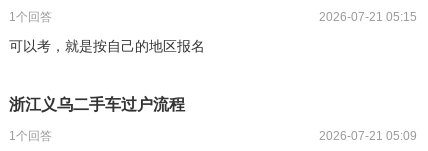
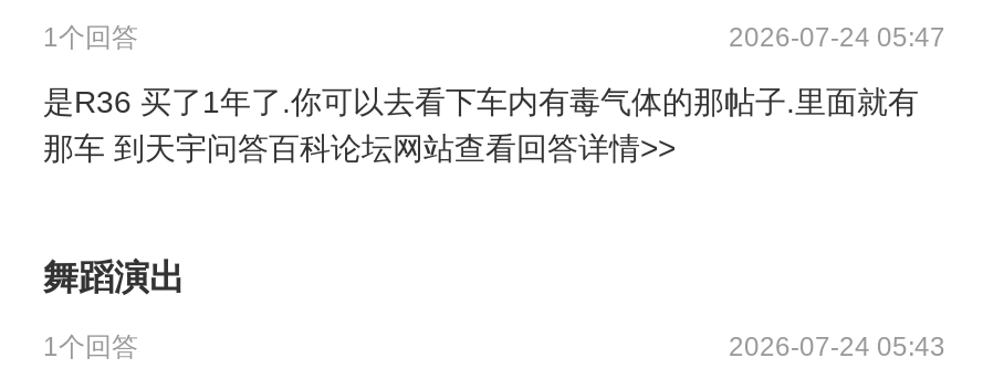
- 2026-07-21 05:15
+ 2026-07-24 05:47

- 可以考，就是按自己的地区报名
+ 是R36 买了1年了.你可以去看下车内有毒气体的那帖子.里面就有
+ 那车 到天宇问答百科论坛网站查看回答详情>>

- 浙江义乌二手车过户流程
+ 舞蹈演出

- 2026-07-21 05:09
+ 2026-07-24 05:43
